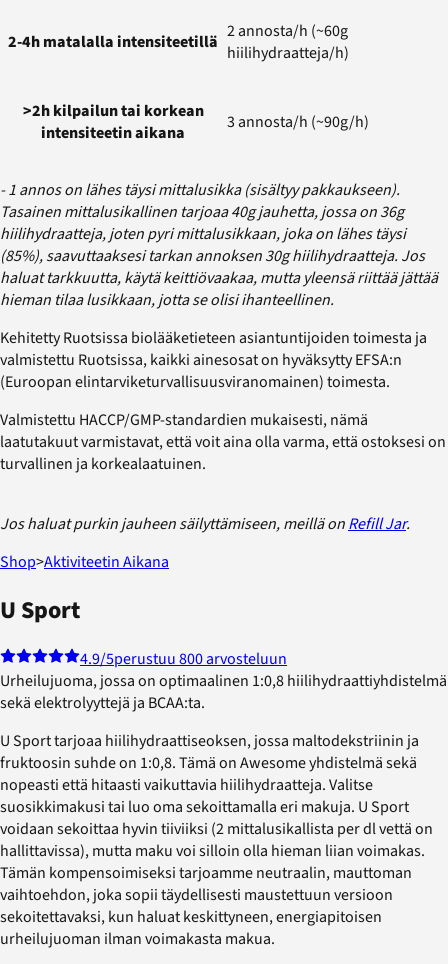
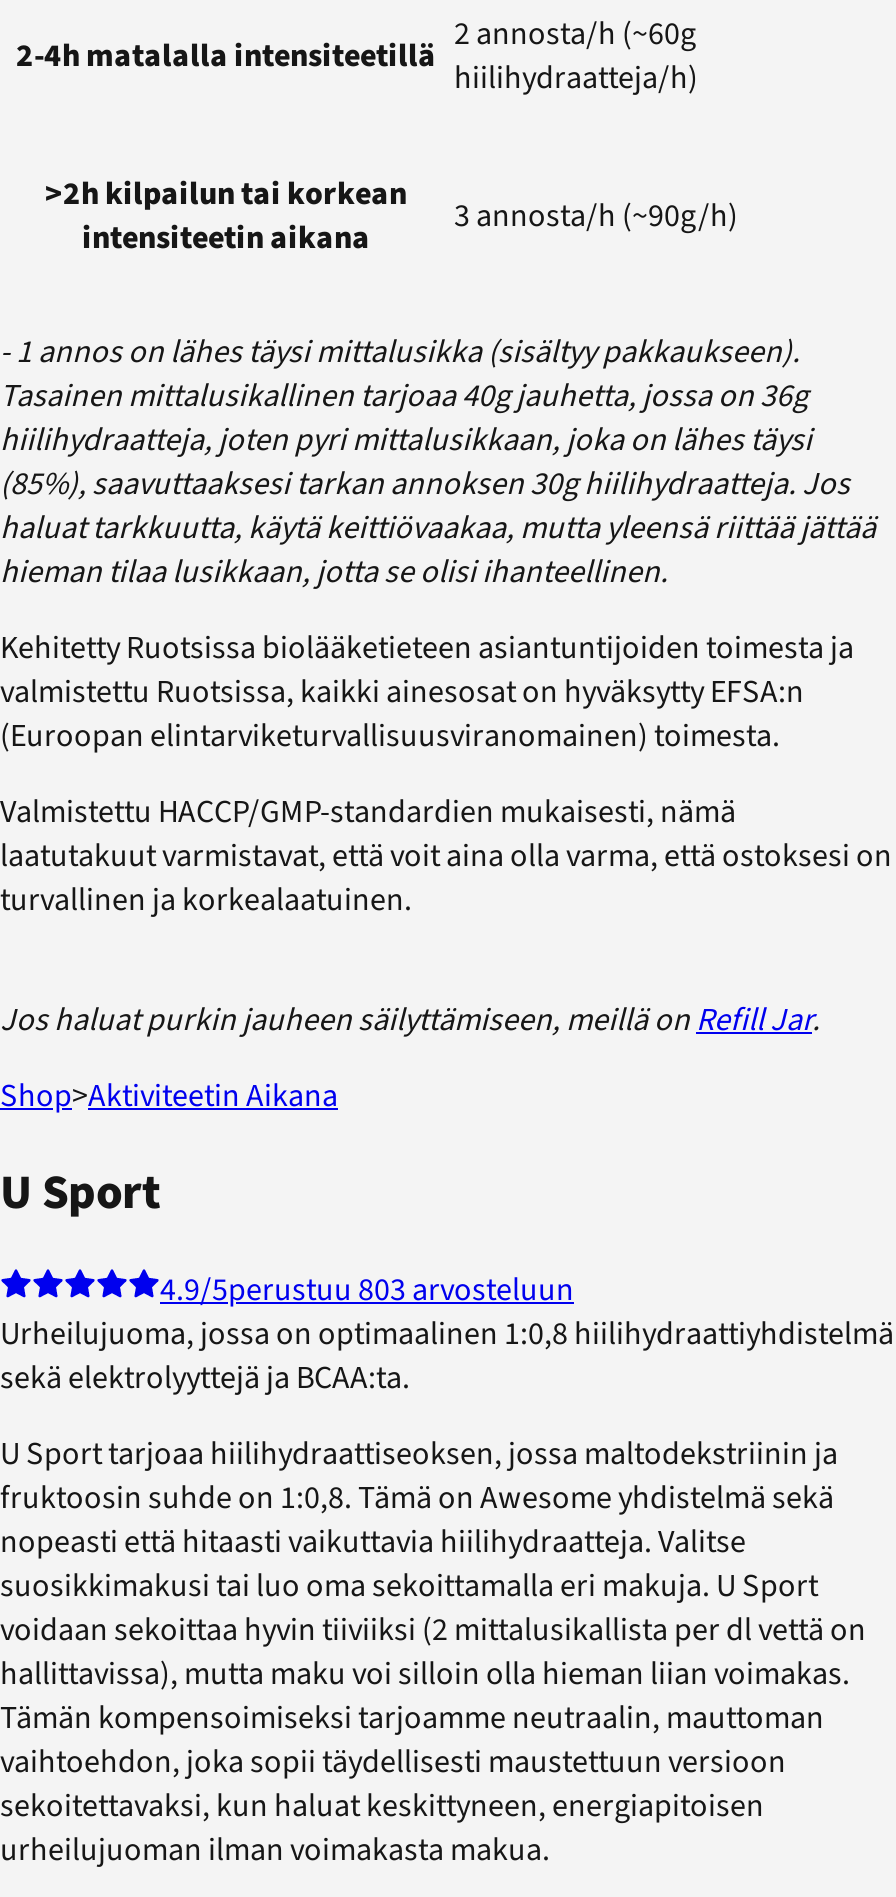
- 4.9/5perustuu 800 arvosteluun
+ 4.9/5perustuu 803 arvosteluun
